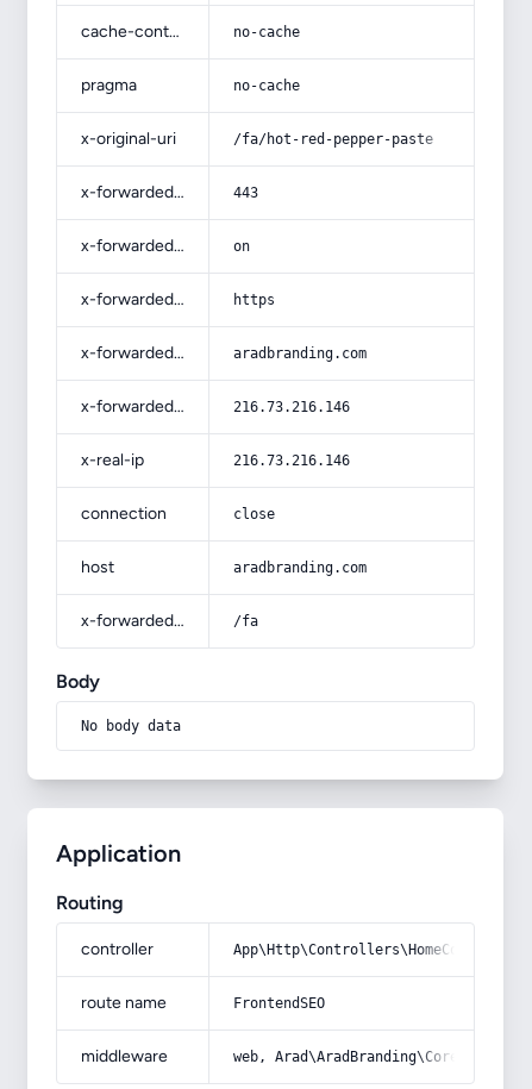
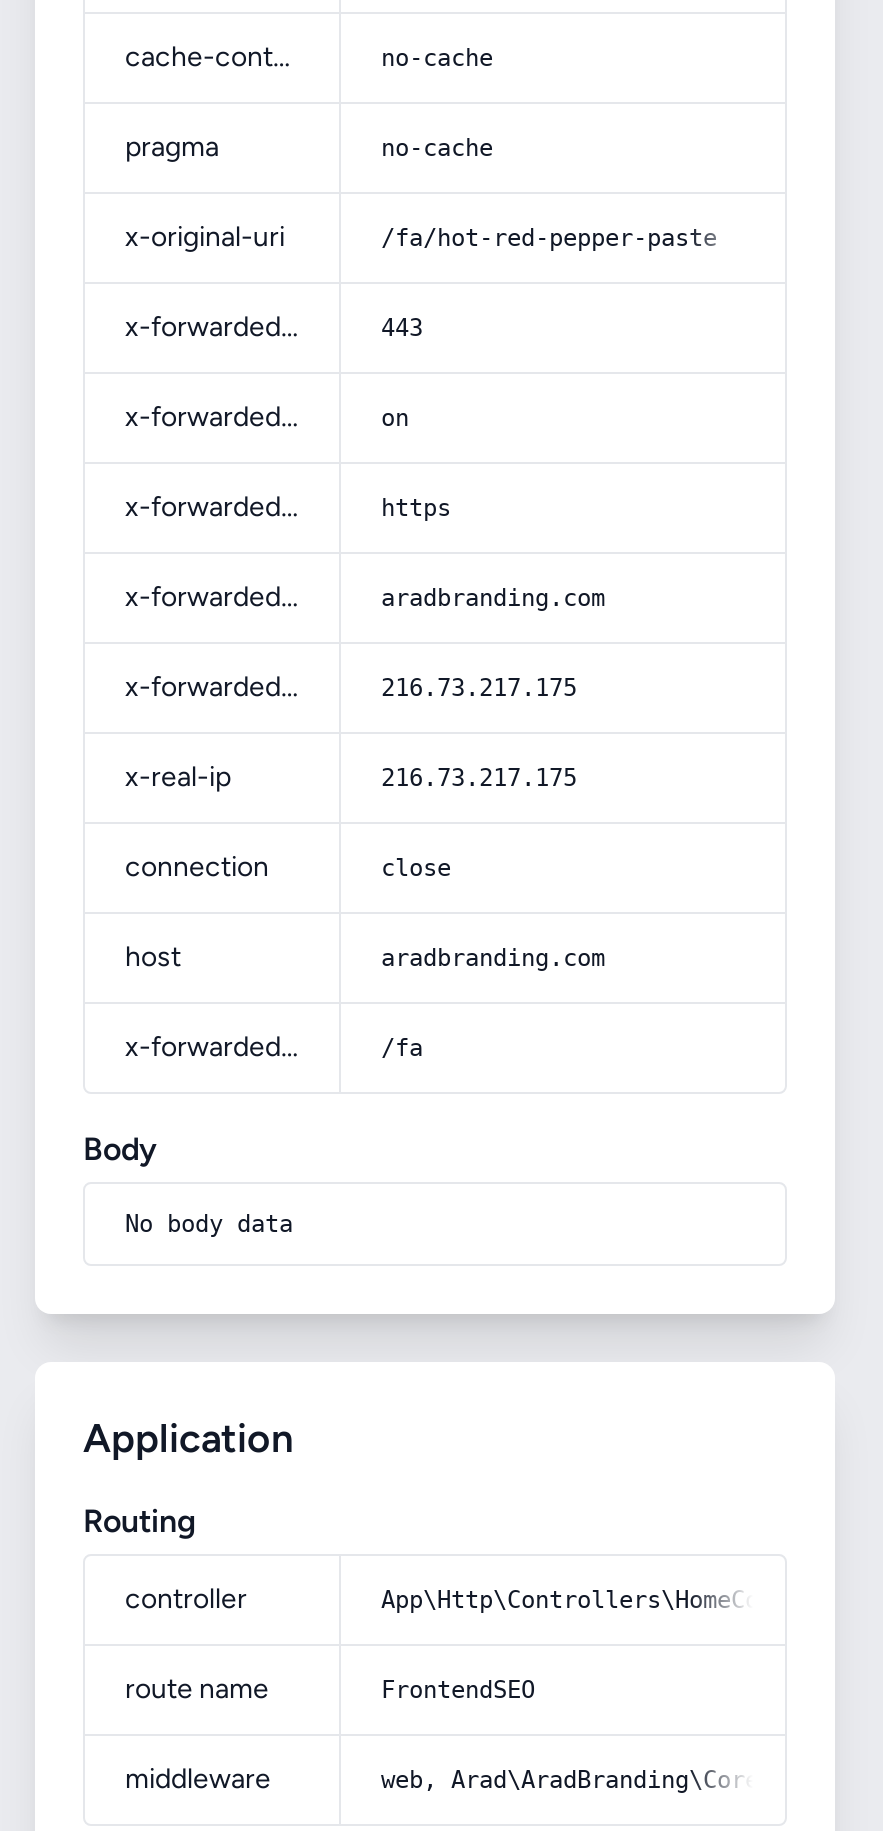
- 216.73.216.146
+ 216.73.217.175

- 216.73.216.146
+ 216.73.217.175
